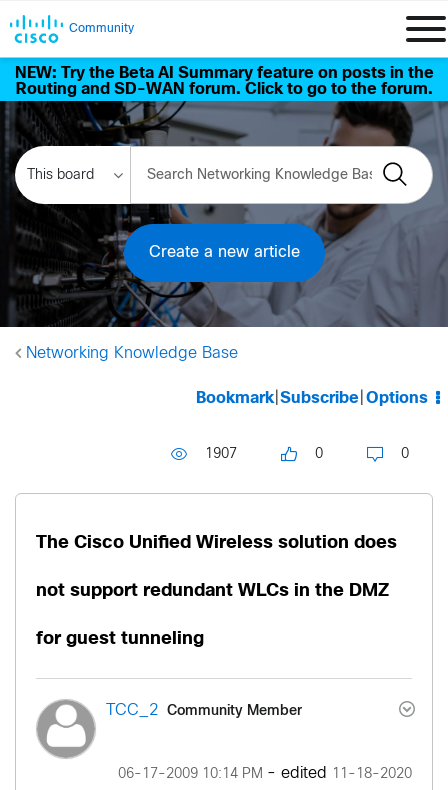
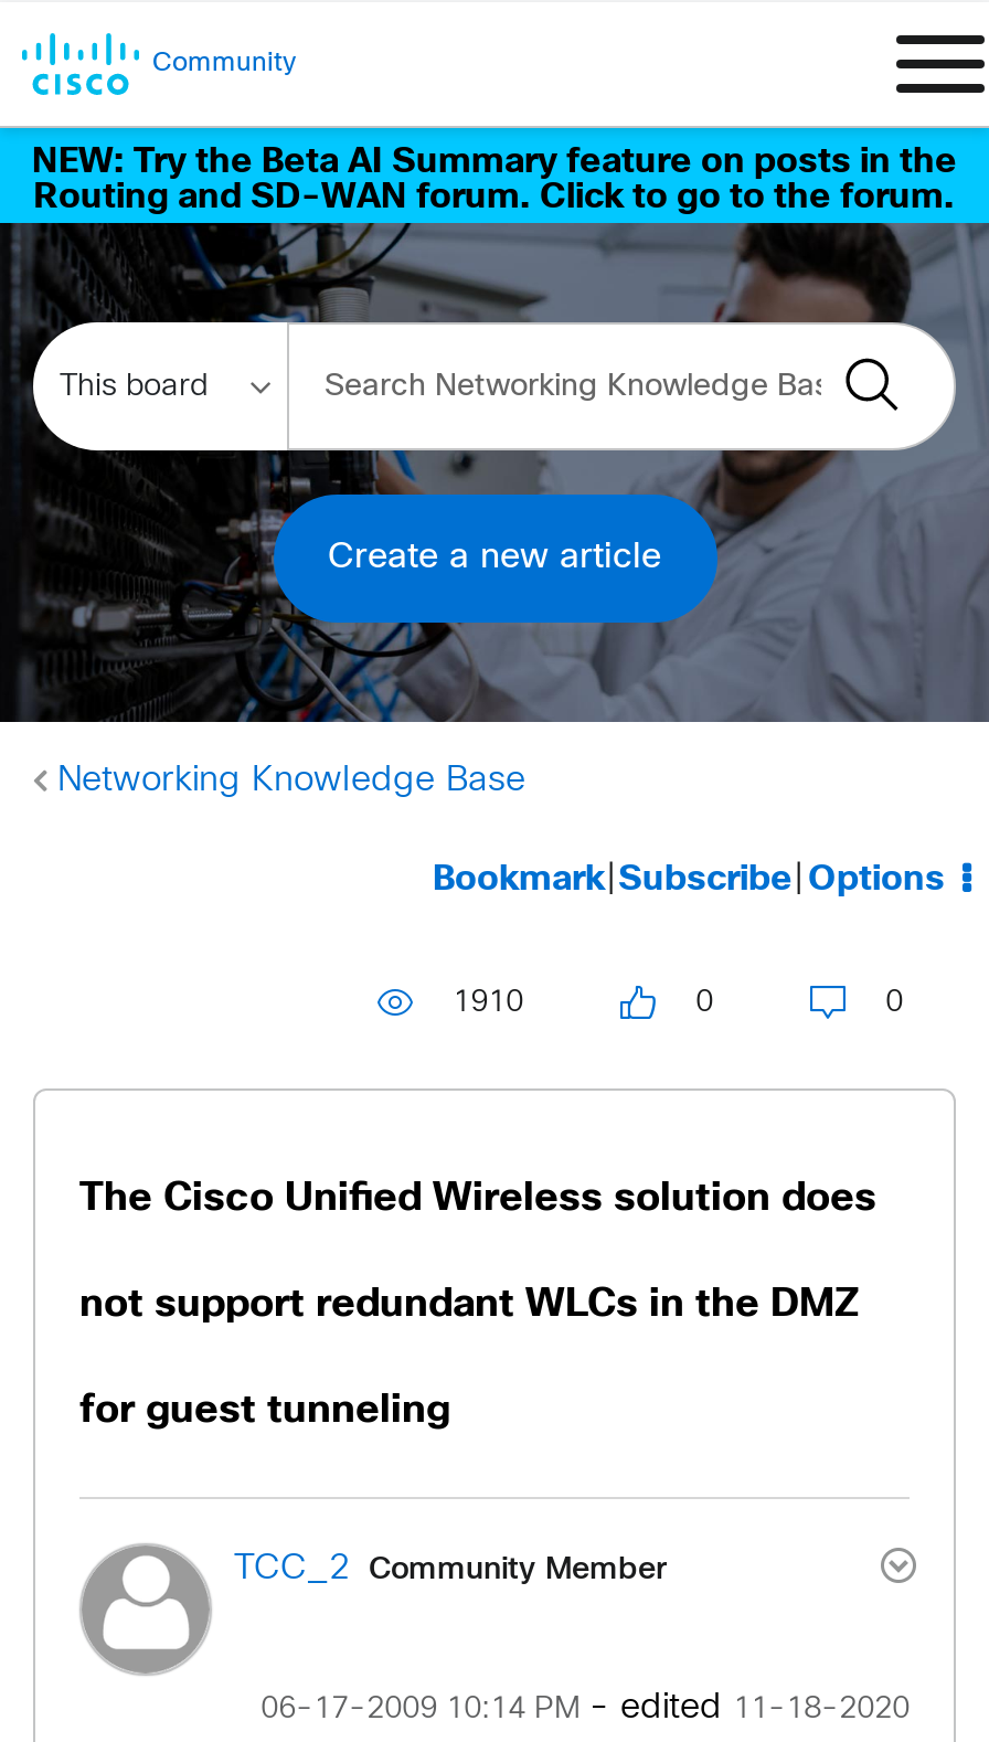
- 1907
+ 1910
